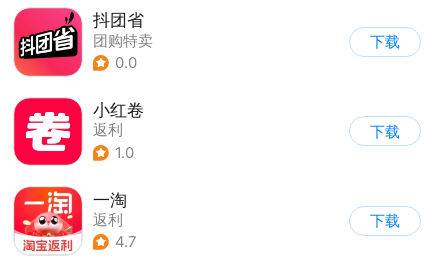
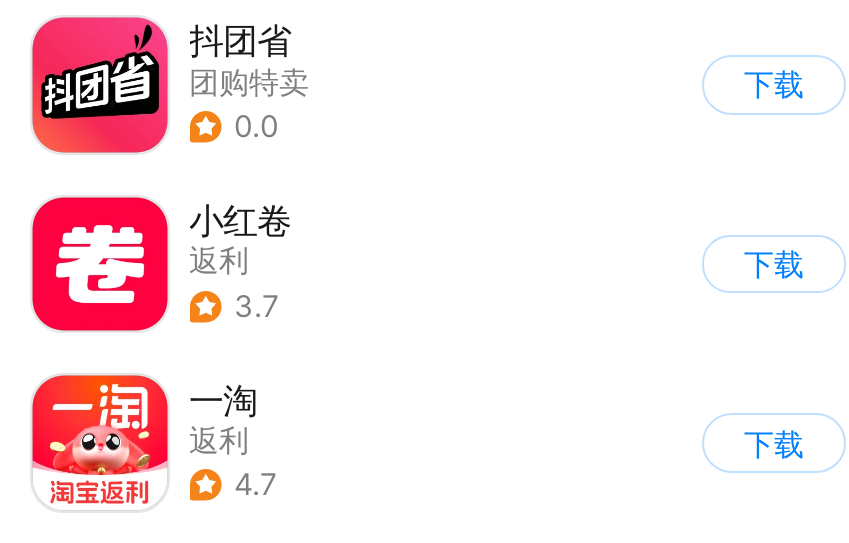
- 1.0
+ 3.7
